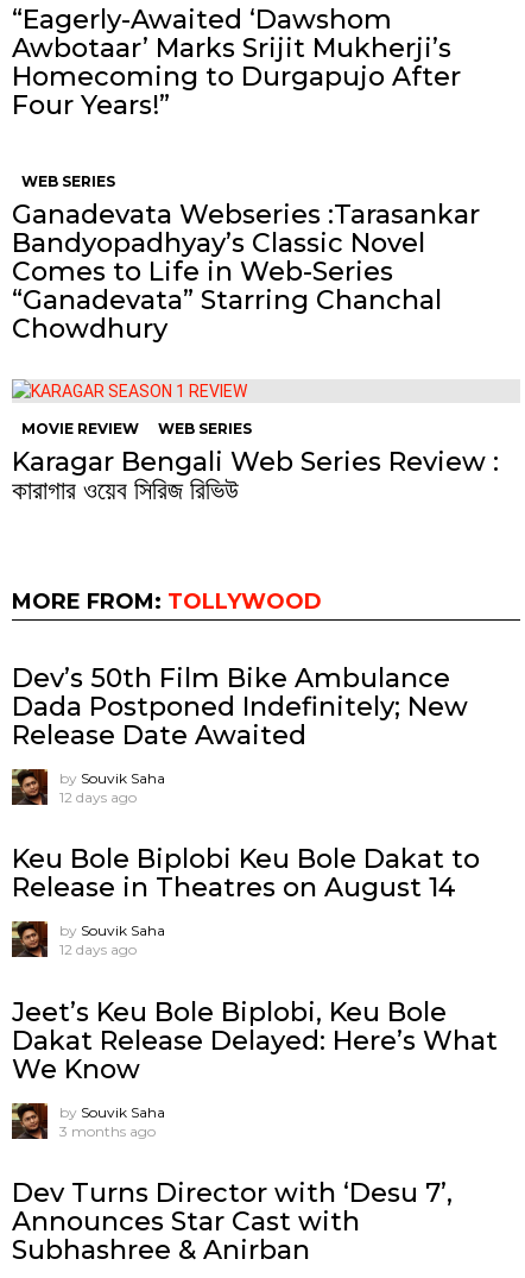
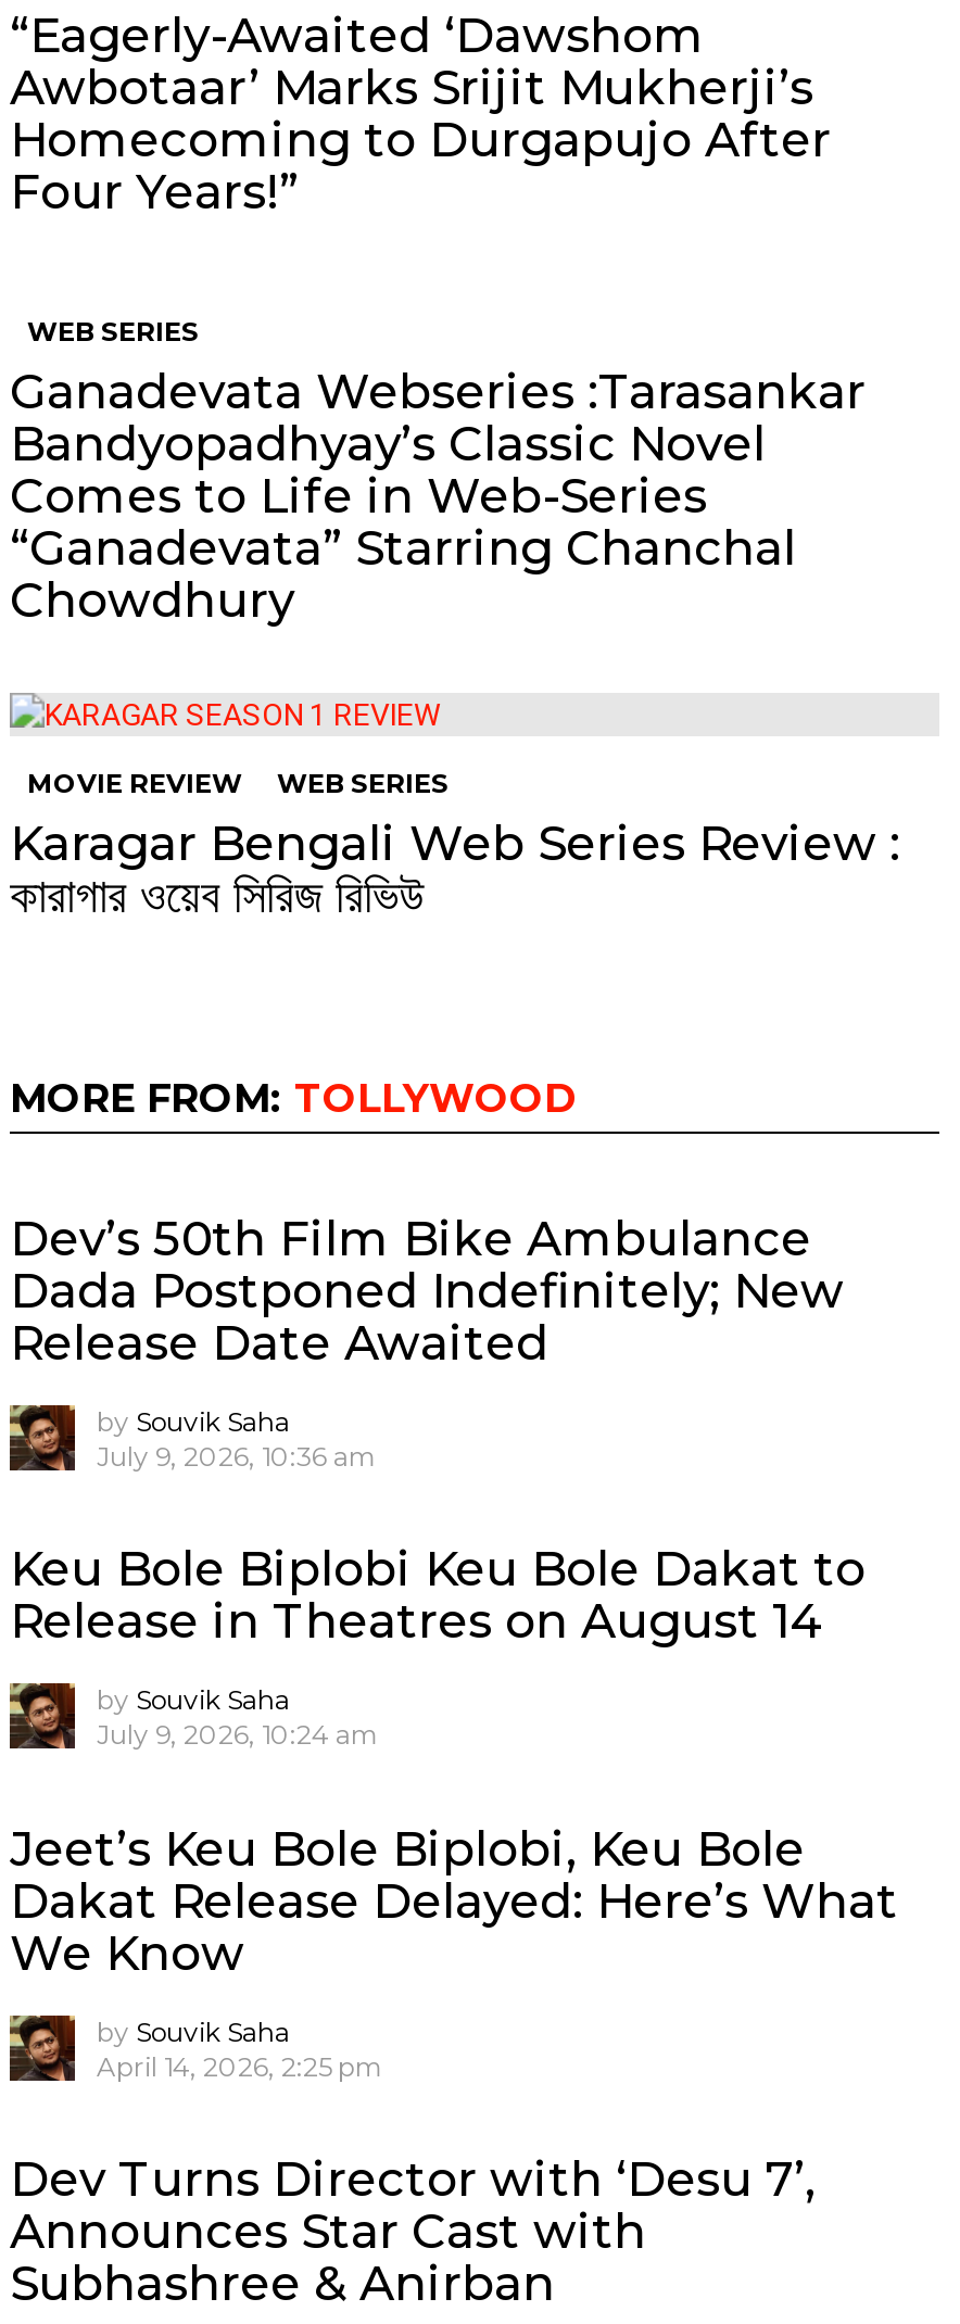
- 12 days ago
+ July 9, 2026, 10:36 am

- 12 days ago
+ July 9, 2026, 10:24 am

- 3 months ago
+ April 14, 2026, 2:25 pm
